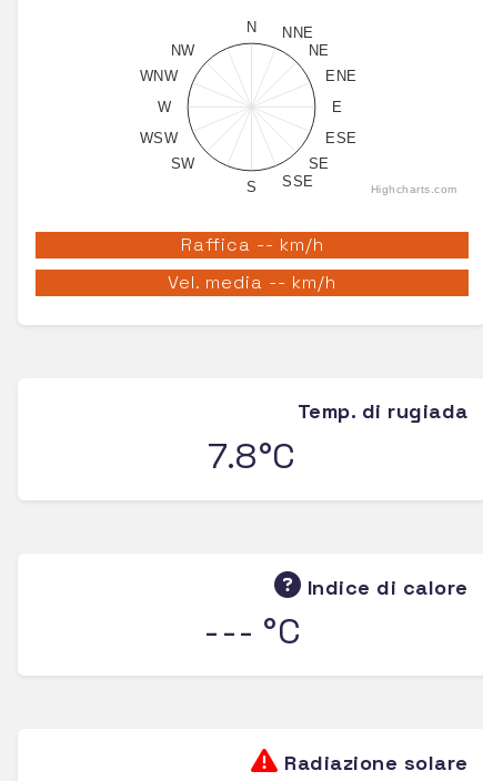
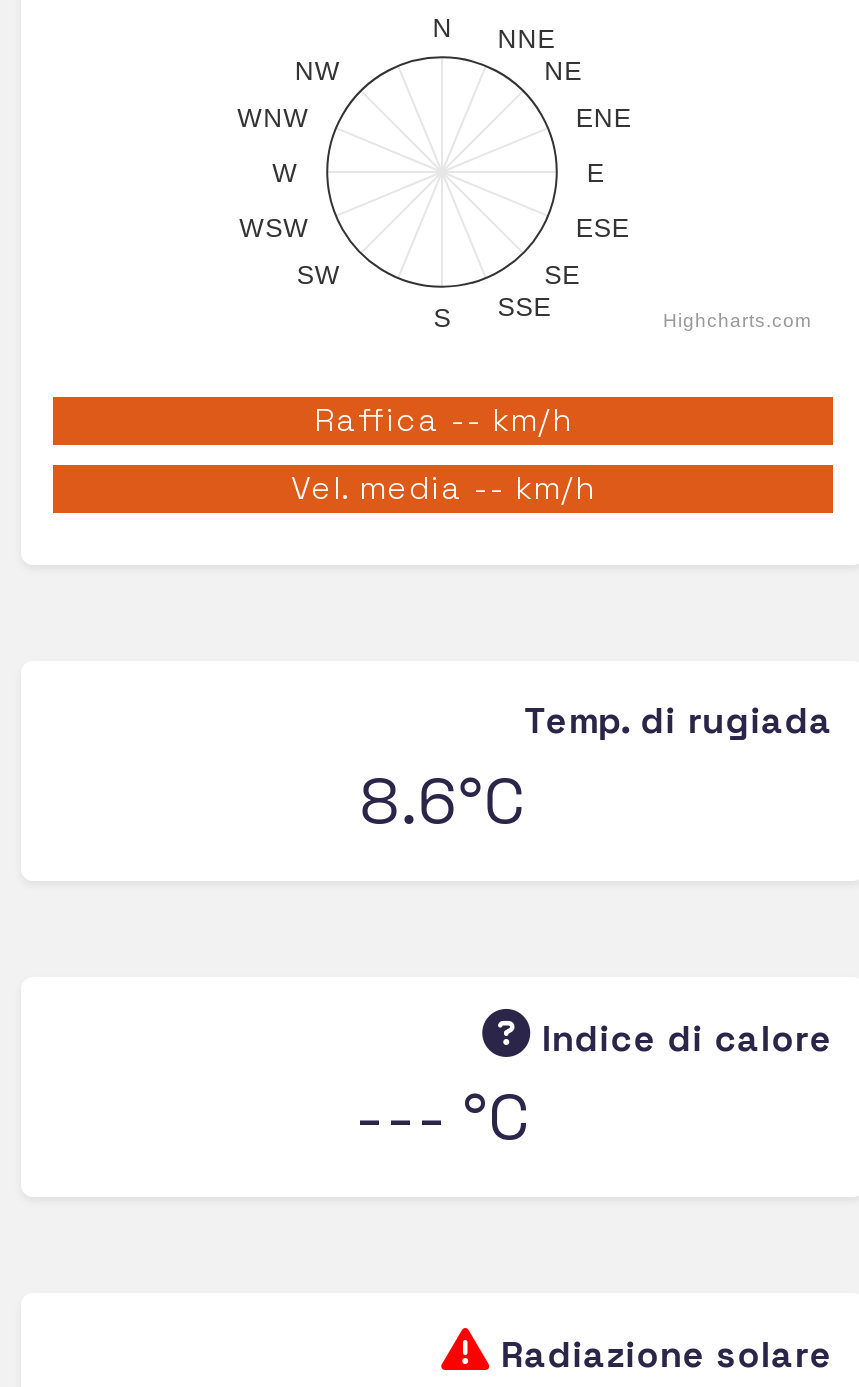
- 7.8°C
+ 8.6°C
